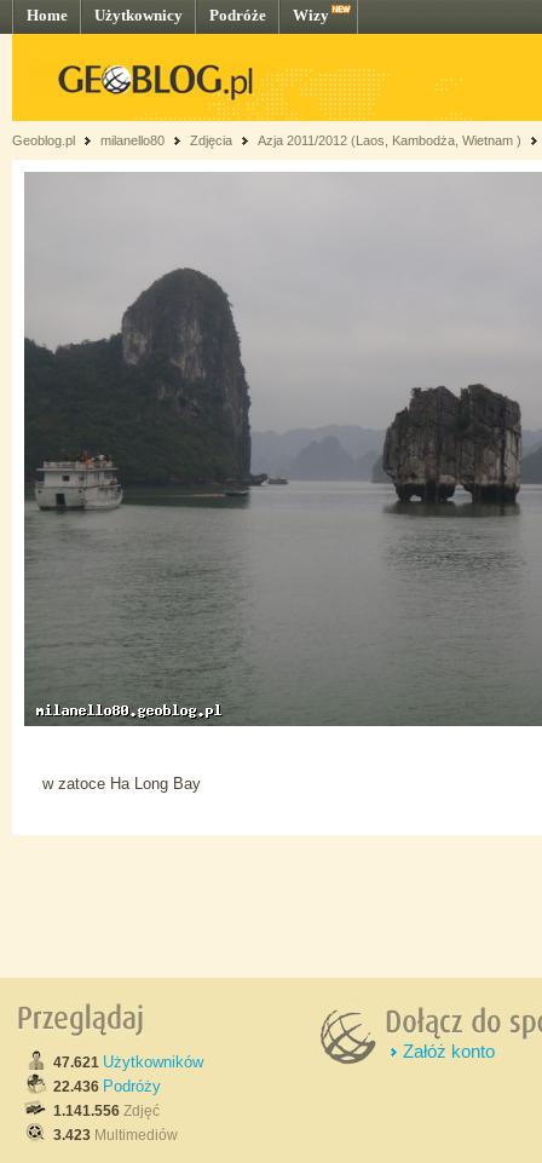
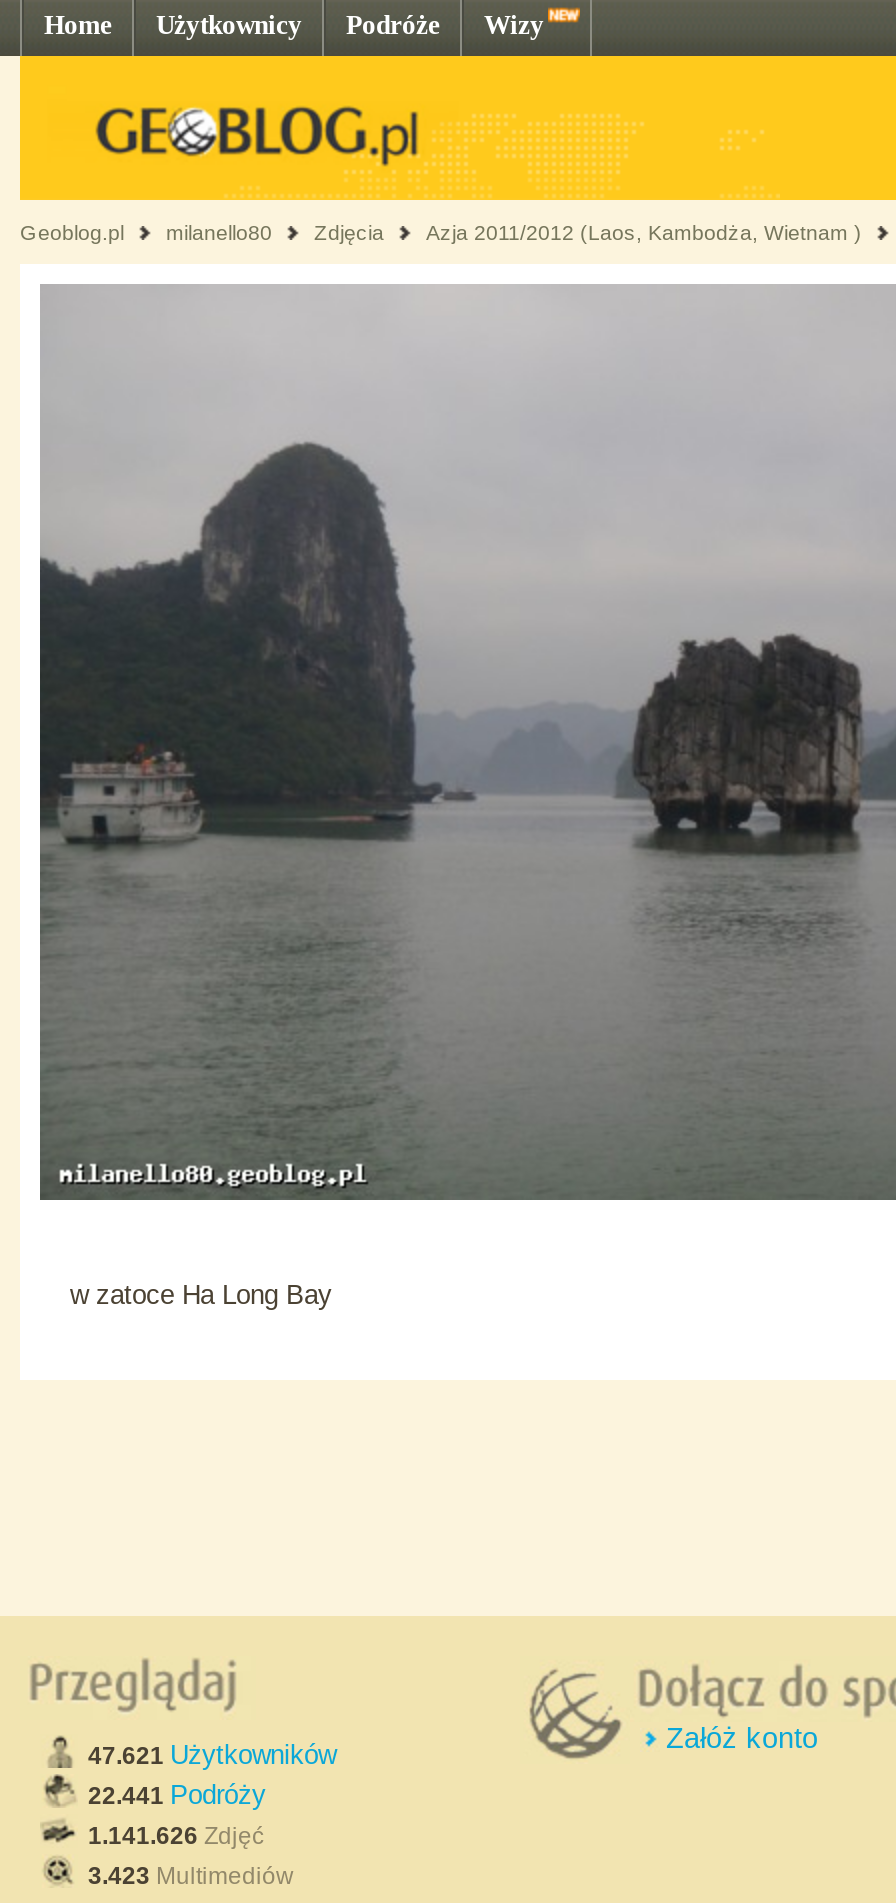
- 22.436 Podróży
+ 22.441 Podróży

- 1.141.556 Zdjęć
+ 1.141.626 Zdjęć
